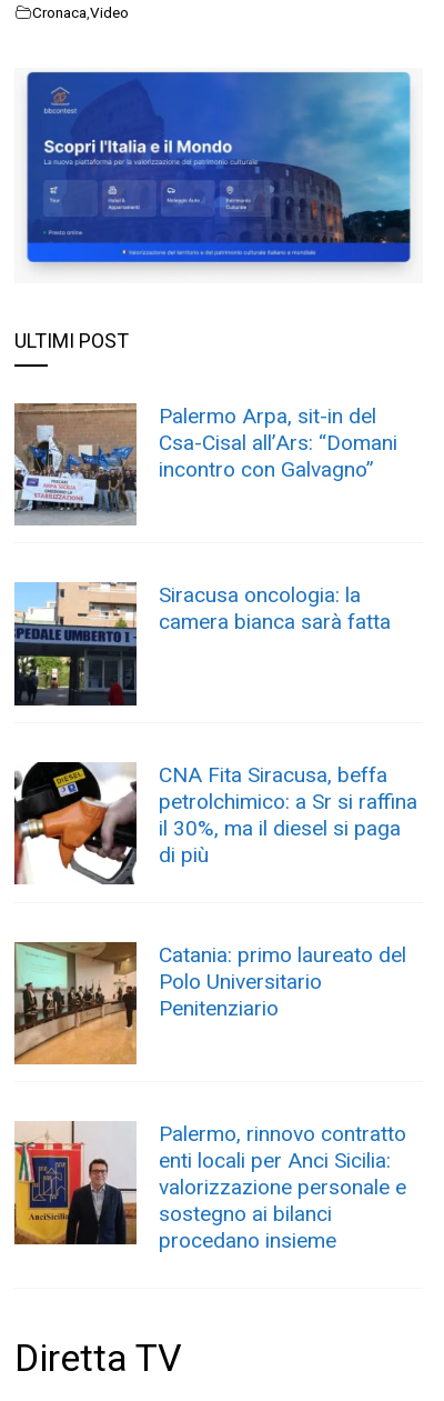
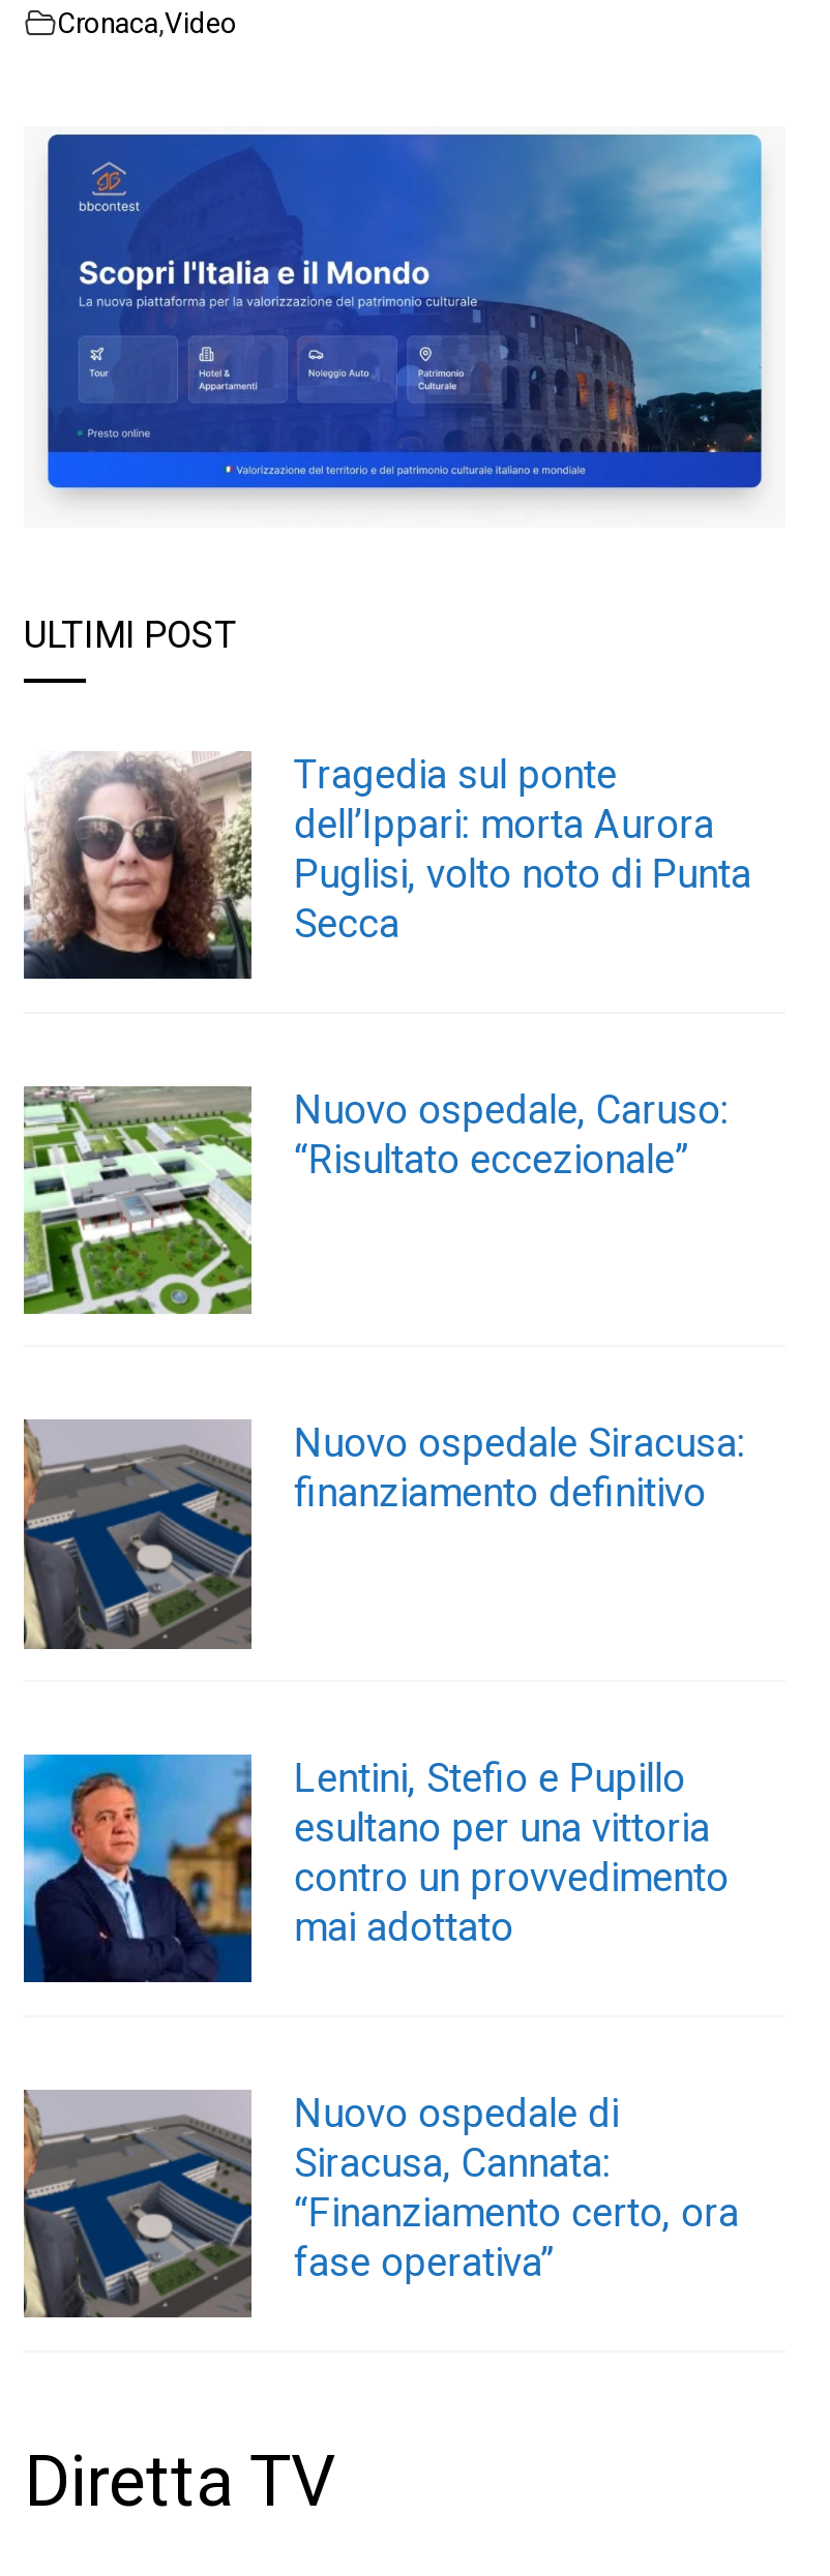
- [image]
- Palermo Arpa, sit-in del
- Csa-Cisal all’Ars: “Domani
- incontro con Galvagno”
+ [image]
+ Tragedia sul ponte
+ dell’Ippari: morta Aurora
+ Puglisi, volto noto di Punta
+ Secca

- [image]
- Siracusa oncologia: la
- camera bianca sarà fatta
+ [image]
+ Nuovo ospedale, Caruso:
+ “Risultato eccezionale”

- [image]
- CNA Fita Siracusa, beffa
- petrolchimico: a Sr si raffina
- il 30%, ma il diesel si paga
- di più
+ [image]
+ Nuovo ospedale Siracusa:
+ finanziamento definitivo

- [image]
- Catania: primo laureato del
- Polo Universitario
- Penitenziario
+ [image]
+ Lentini, Stefio e Pupillo
+ esultano per una vittoria
+ contro un provvedimento
+ mai adottato

- [image]
- Palermo, rinnovo contratto
- enti locali per Anci Sicilia:
- valorizzazione personale e
- sostegno ai bilanci
- procedano insieme
+ [image]
+ Nuovo ospedale di
+ Siracusa, Cannata:
+ “Finanziamento certo, ora
+ fase operativa”
